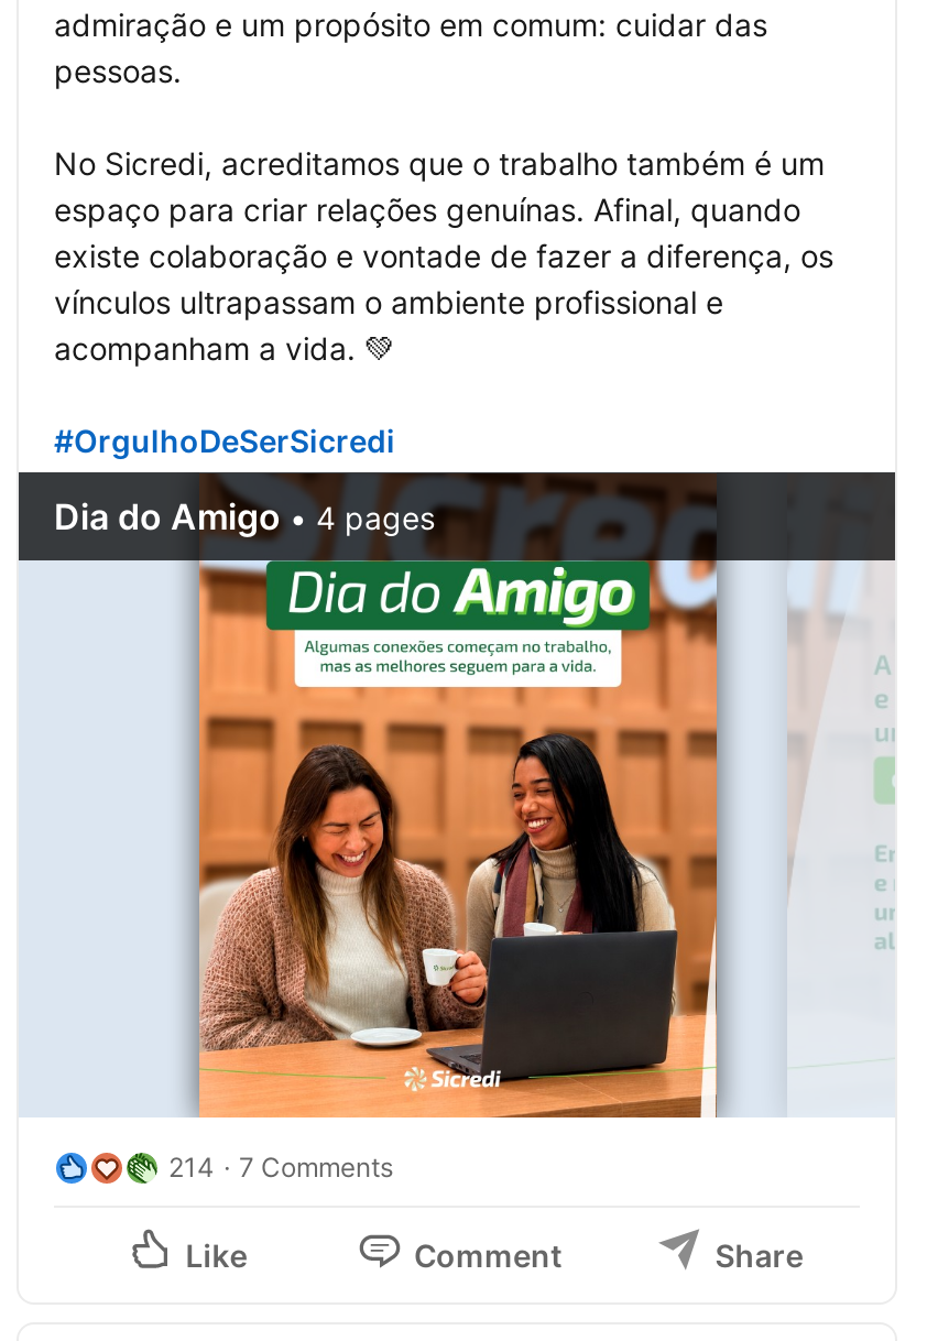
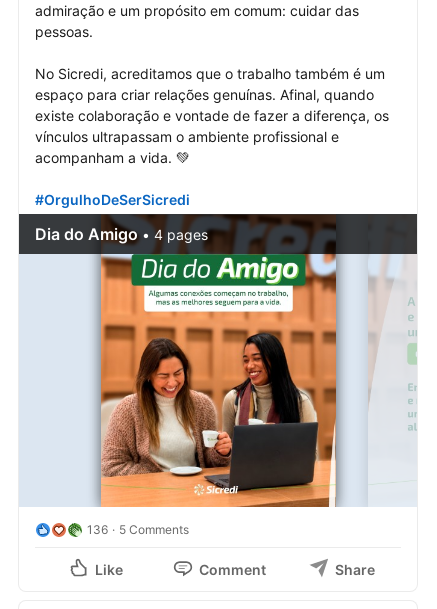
- 214
+ 136

- 7 Comments
+ 5 Comments
